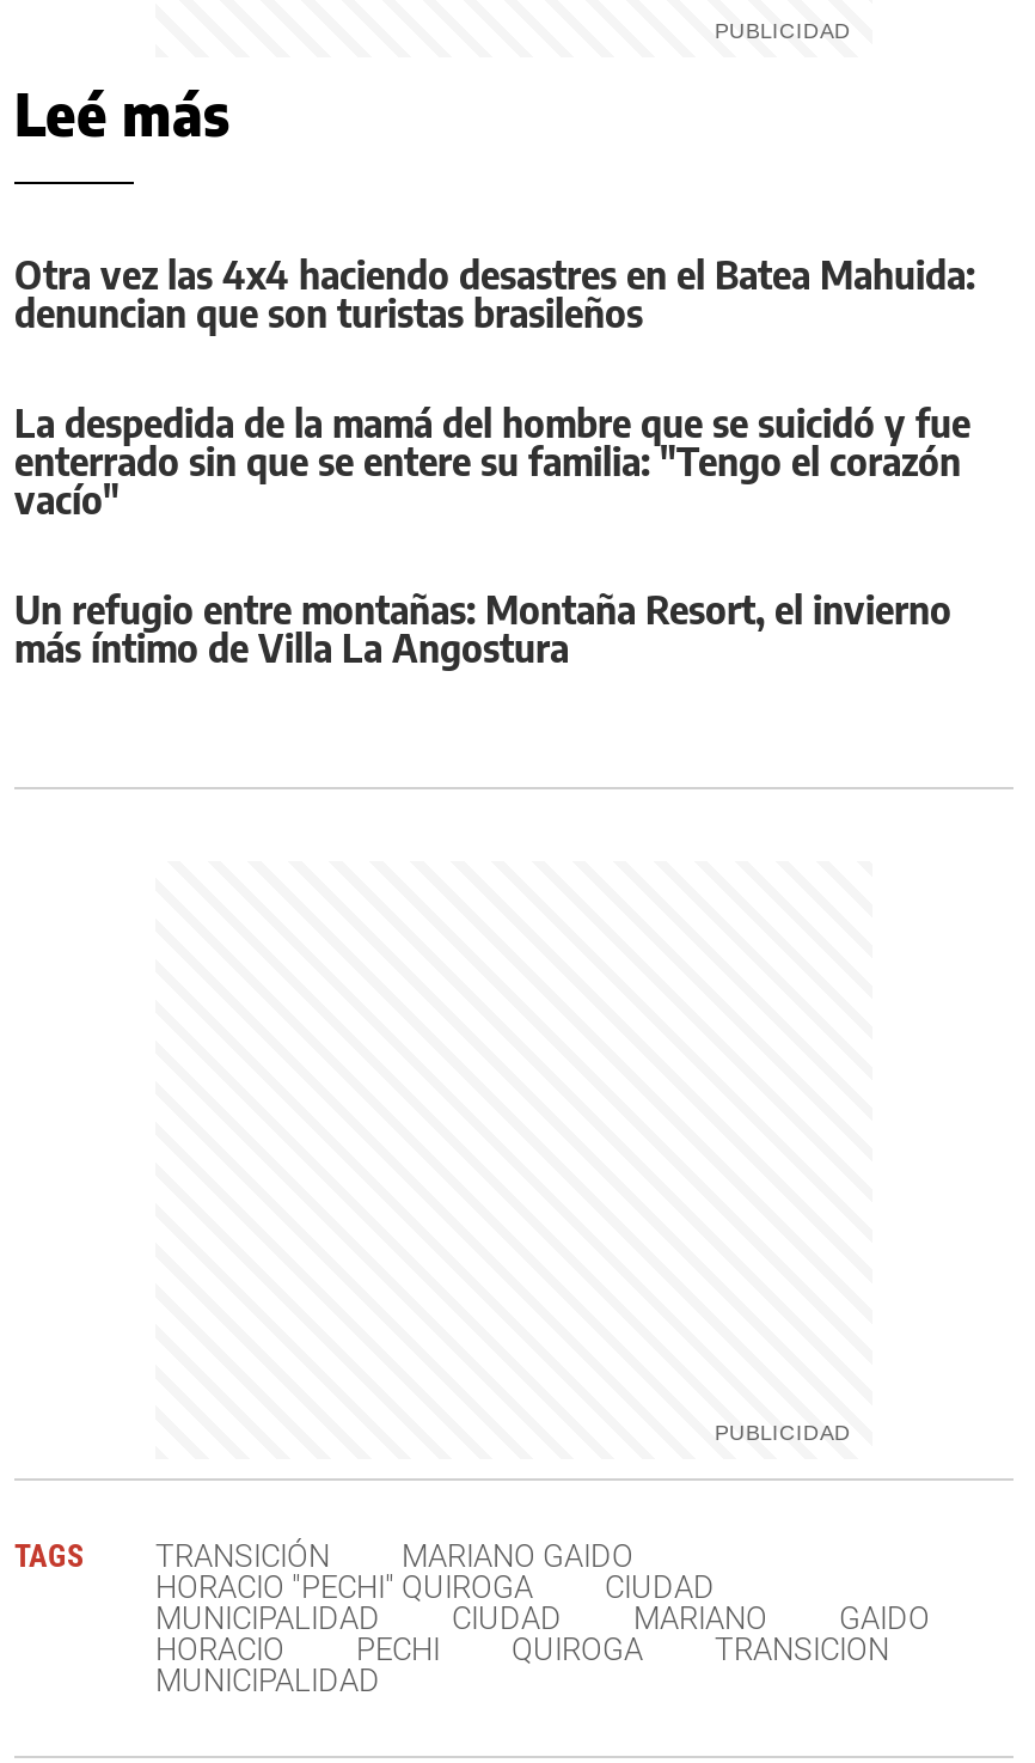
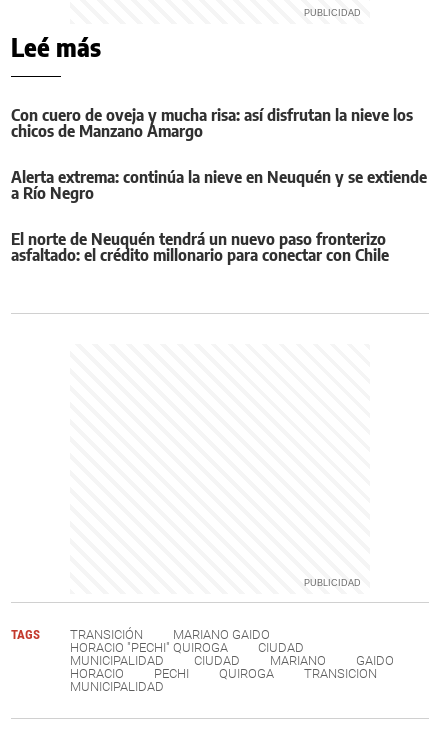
- Otra vez las 4x4 haciendo desastres en el Batea Mahuida:
- denuncian que son turistas brasileños
+ Con cuero de oveja y mucha risa: así disfrutan la nieve los
+ chicos de Manzano Amargo

- La despedida de la mamá del hombre que se suicidó y fue
- enterrado sin que se entere su familia: "Tengo el corazón
- vacío"
+ Alerta extrema: continúa la nieve en Neuquén y se extiende
+ a Río Negro

- Un refugio entre montañas: Montaña Resort, el invierno
- más íntimo de Villa La Angostura
+ El norte de Neuquén tendrá un nuevo paso fronterizo
+ asfaltado: el crédito millonario para conectar con Chile
